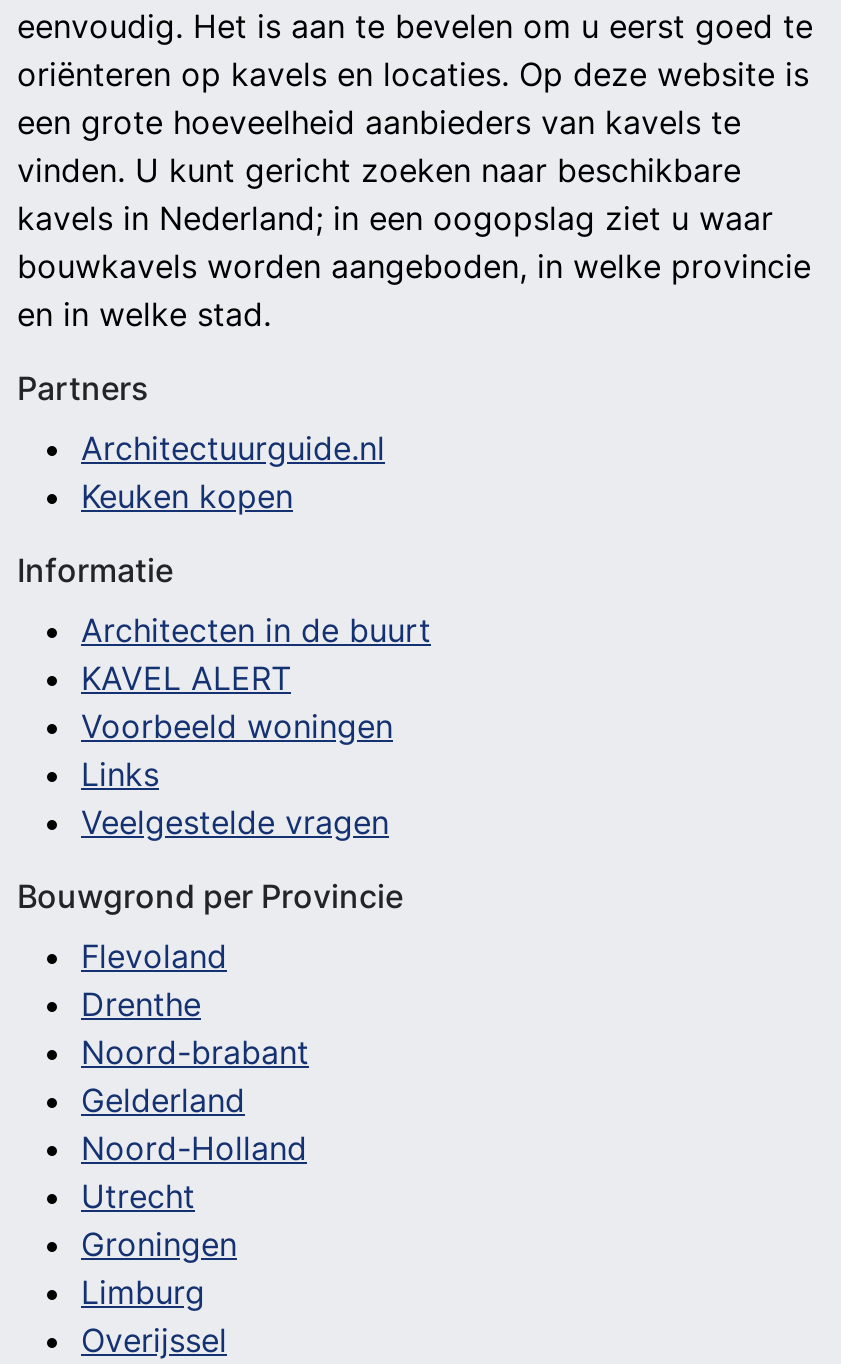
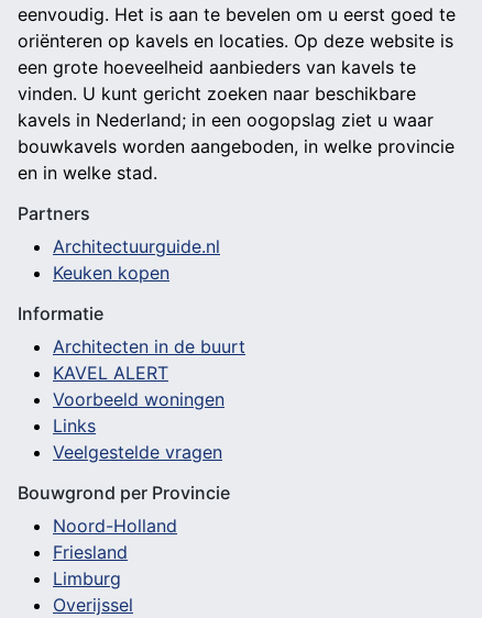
- Flevoland
- Drenthe
- Noord-brabant
- Gelderland

- Utrecht
- Groningen
+ Friesland
